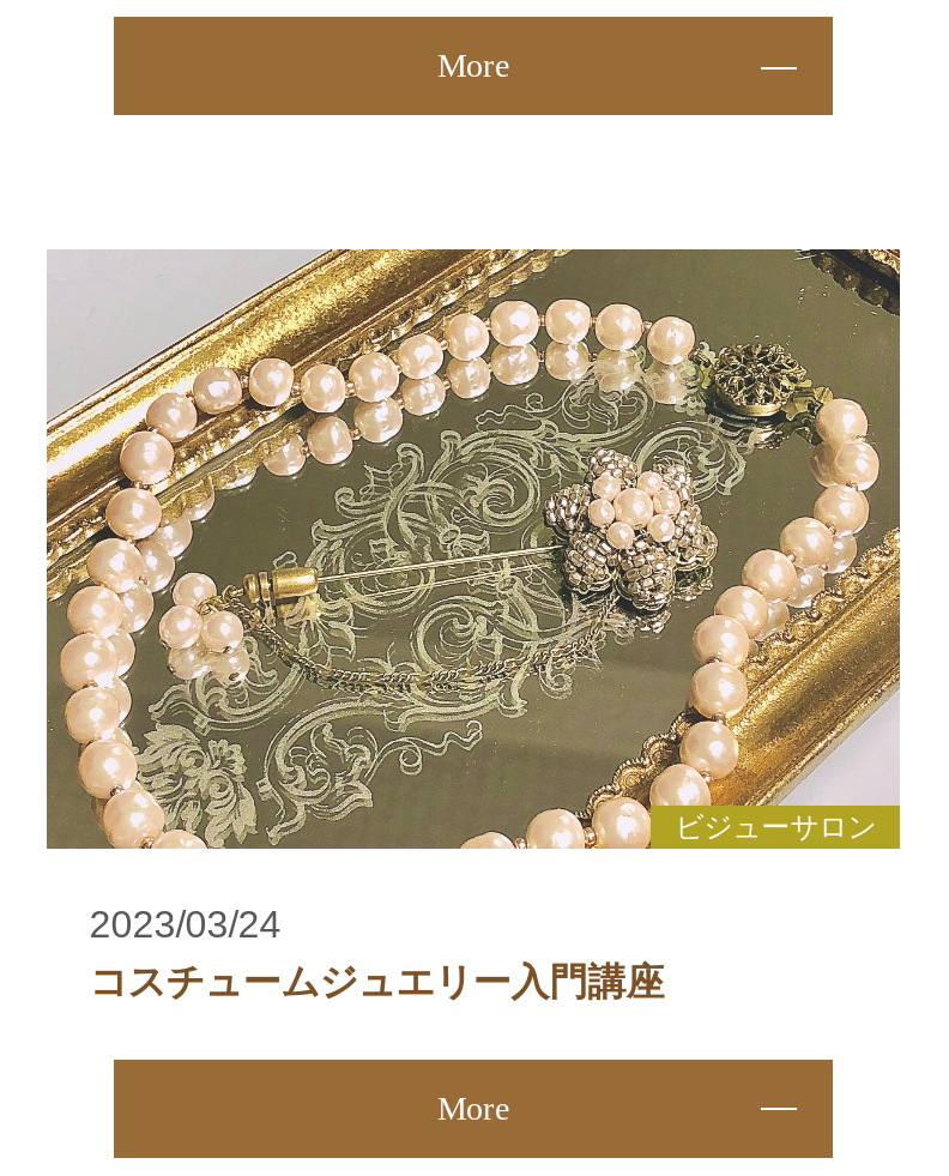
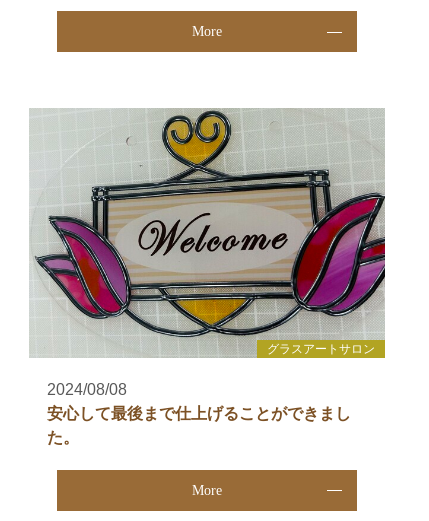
- [image]
- ビジューサロン
+ [image]
+ グラスアートサロン

- 2023/03/24
- コスチュームジュエリー入門講座
+ 2024/08/08
+ 安心して最後まで仕上げることができまし
+ た。
